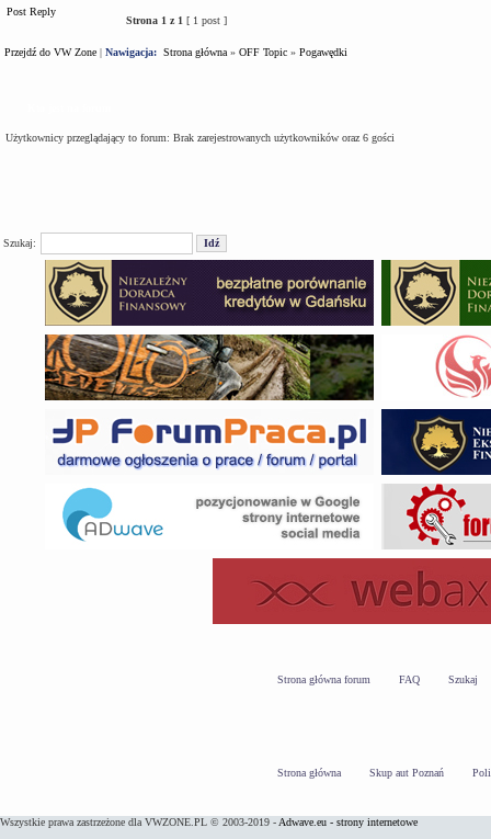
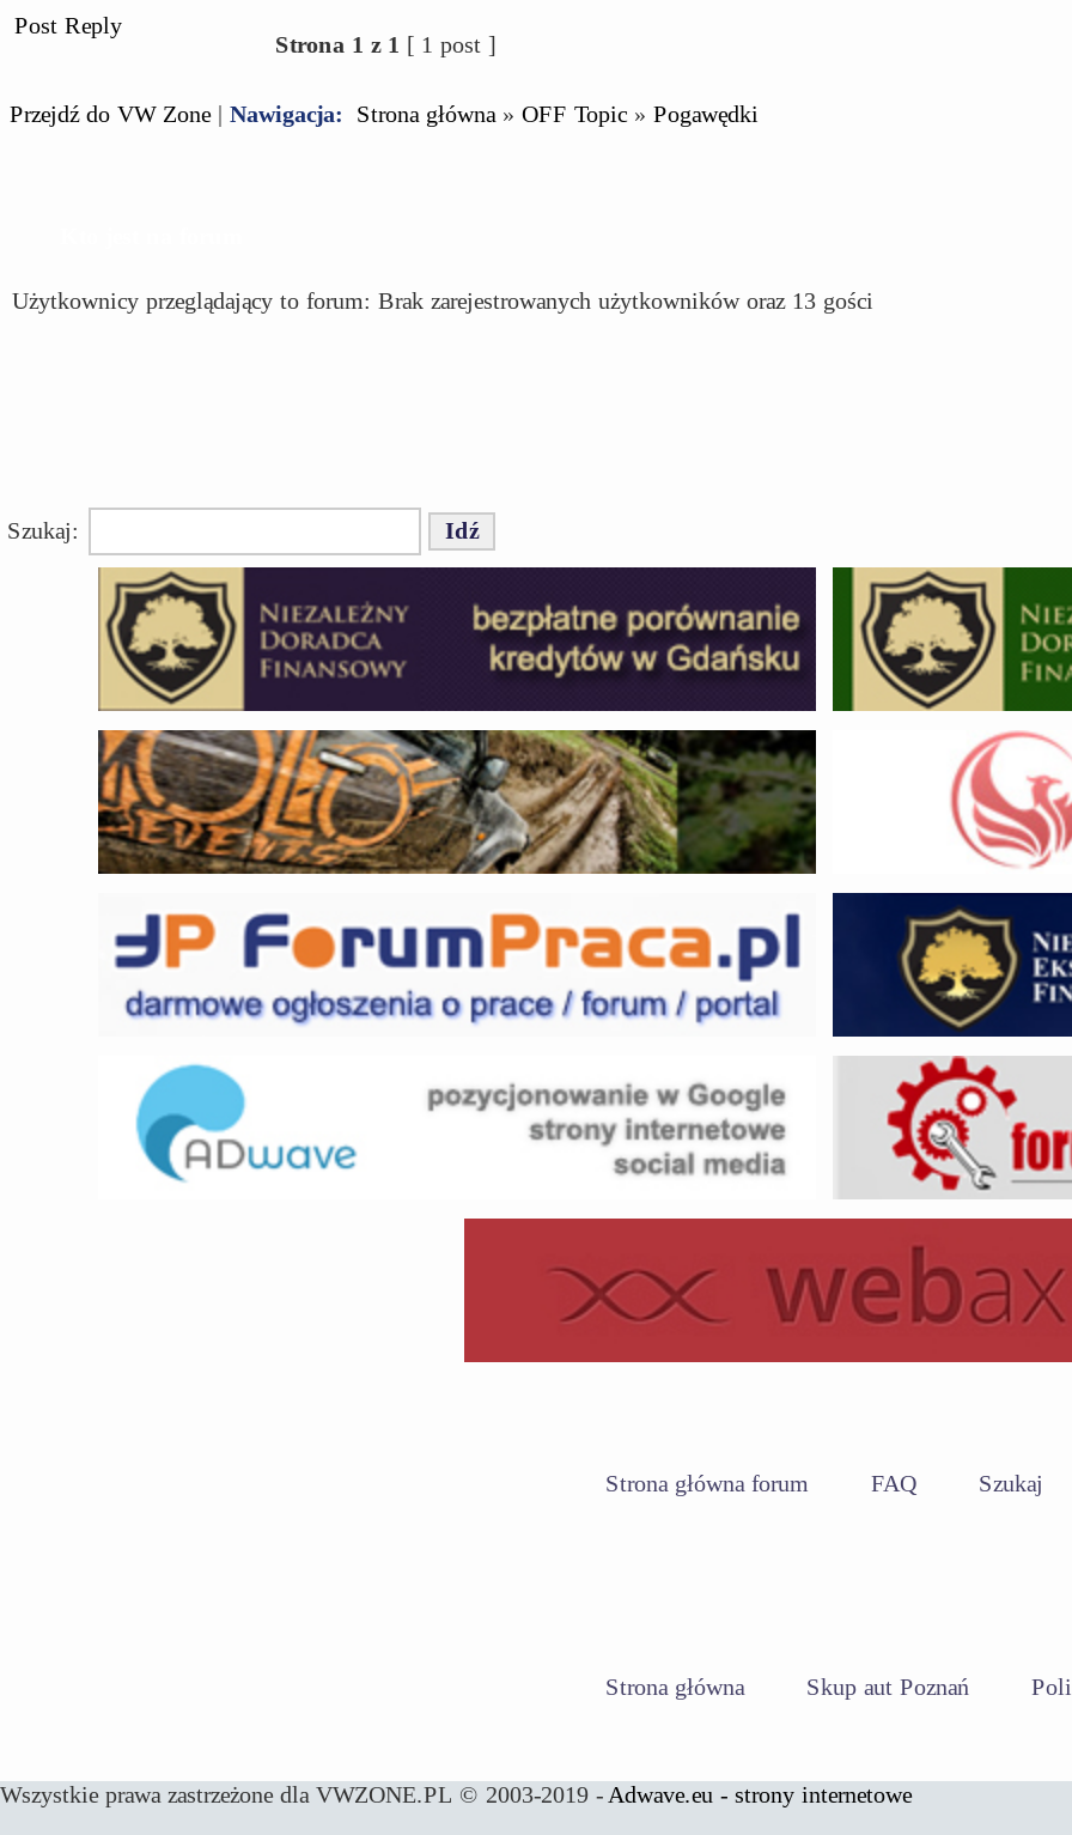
- Użytkownicy przeglądający to forum: Brak zarejestrowanych użytkowników oraz 6 gości
+ Użytkownicy przeglądający to forum: Brak zarejestrowanych użytkowników oraz 13 gości
